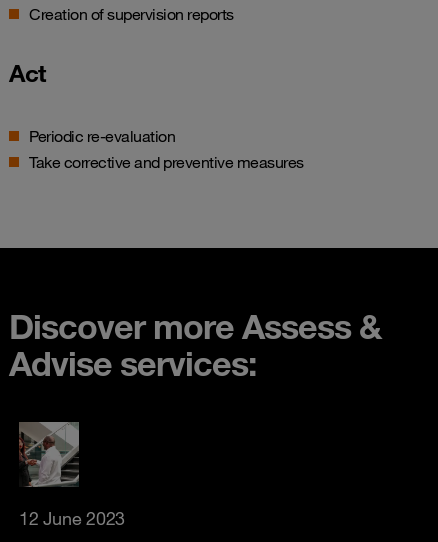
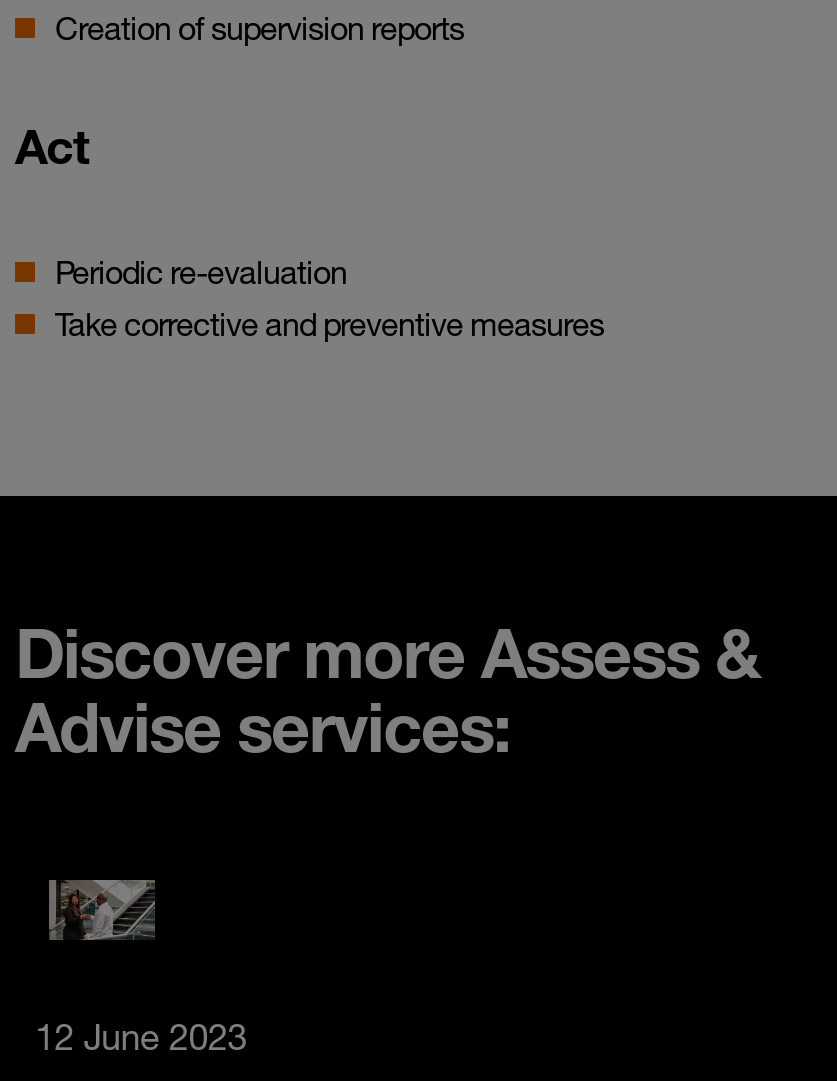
- [image]
+ [image]
